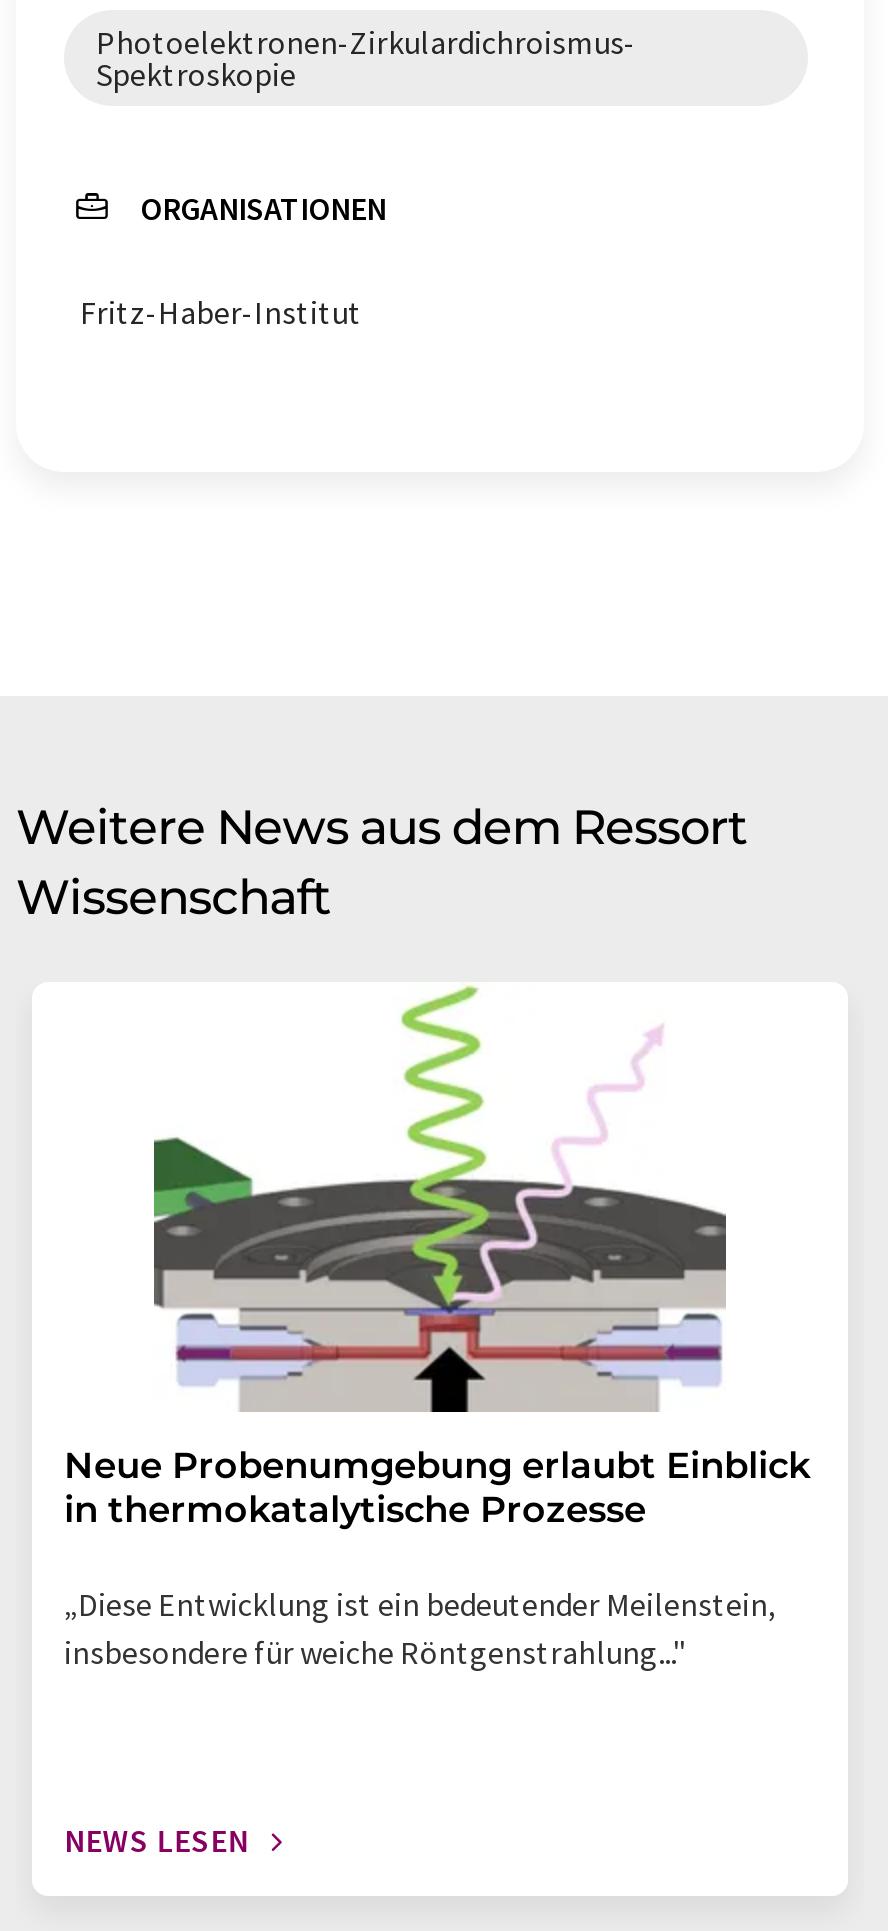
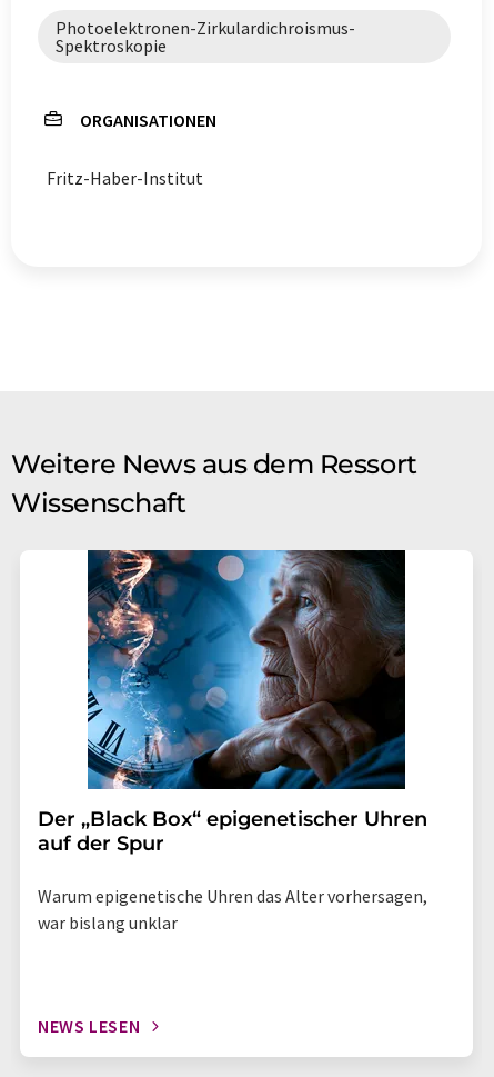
- [image]
- Neue Probenumgebung erlaubt Einblick
- in thermokatalytische Prozesse
+ [image]
+ Der „Black Box“ epigenetischer Uhren
+ auf der Spur

- „Diese Entwicklung ist ein bedeutender Meilenstein,
- insbesondere für weiche Röntgenstrahlung..."
+ Warum epigenetische Uhren das Alter vorhersagen,
+ war bislang unklar
